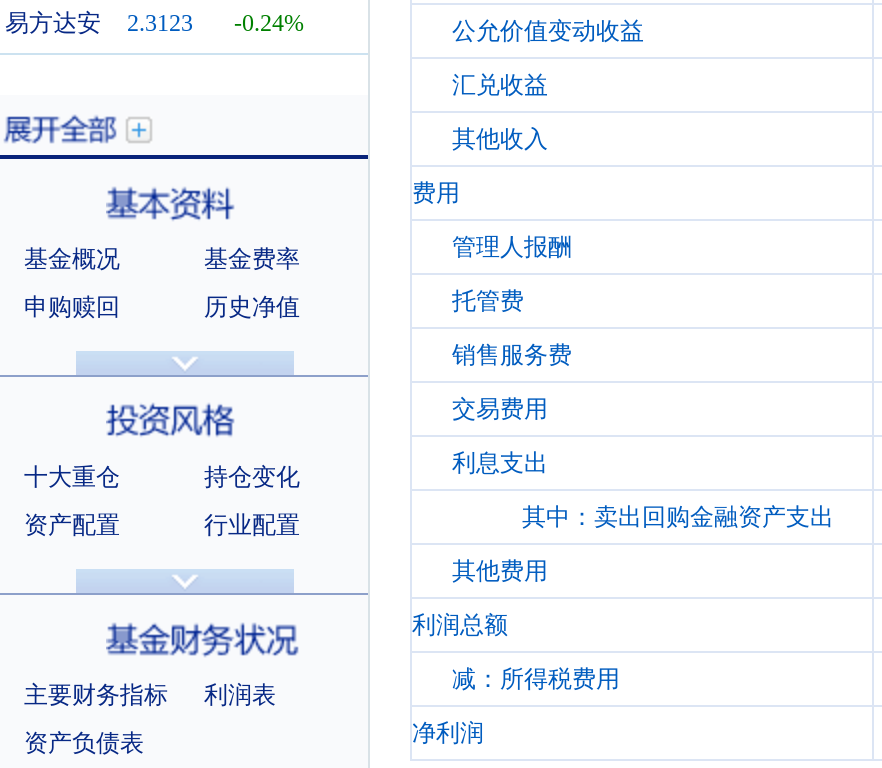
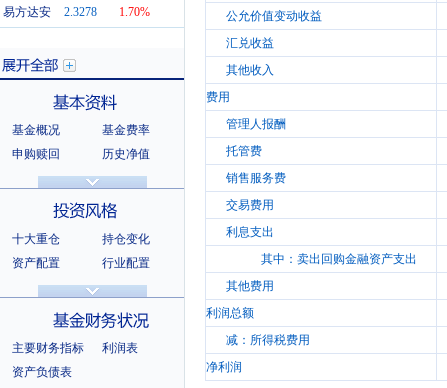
- 2.3123
+ 2.3278

- -0.24%
+ 1.70%
